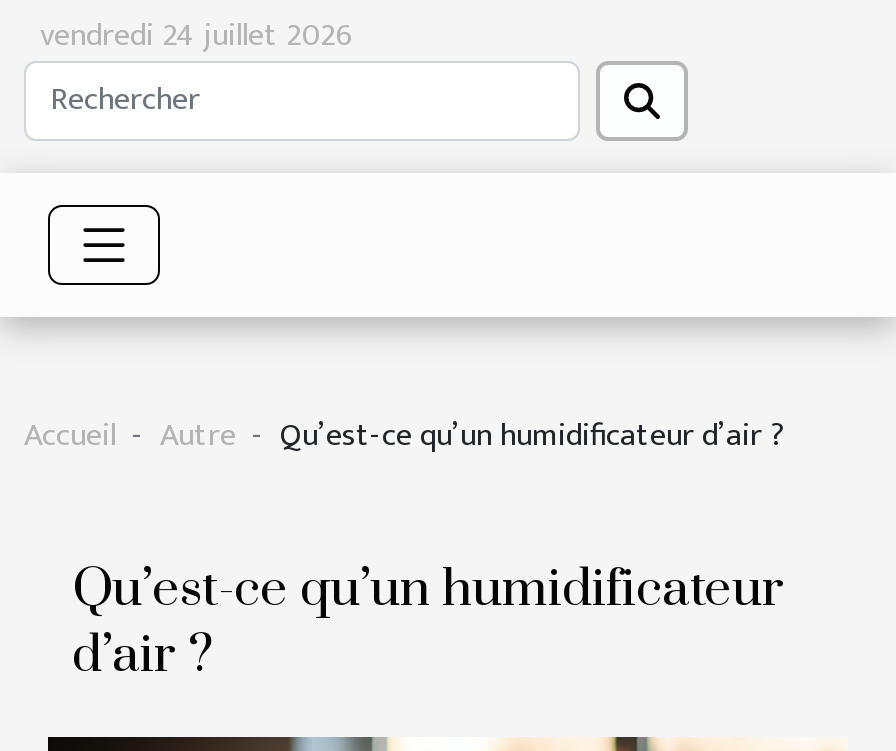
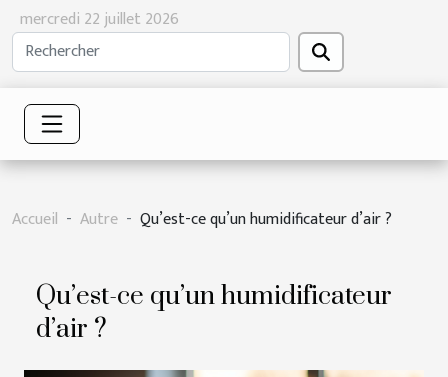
- vendredi 24 juillet 2026
+ mercredi 22 juillet 2026
